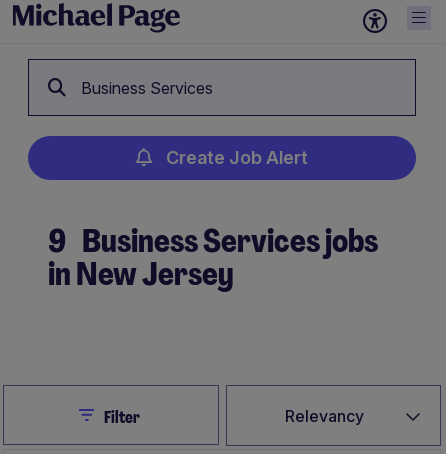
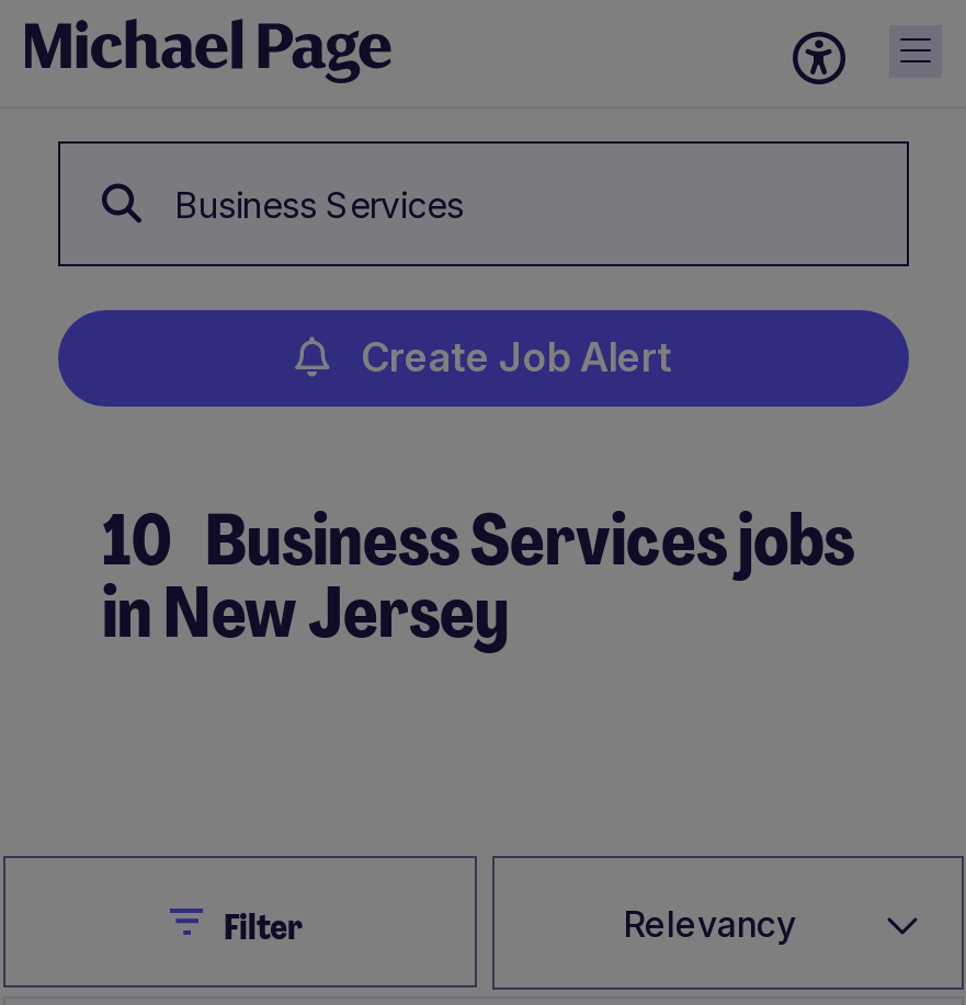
- 9 Business Services jobs
+ 10 Business Services jobs
